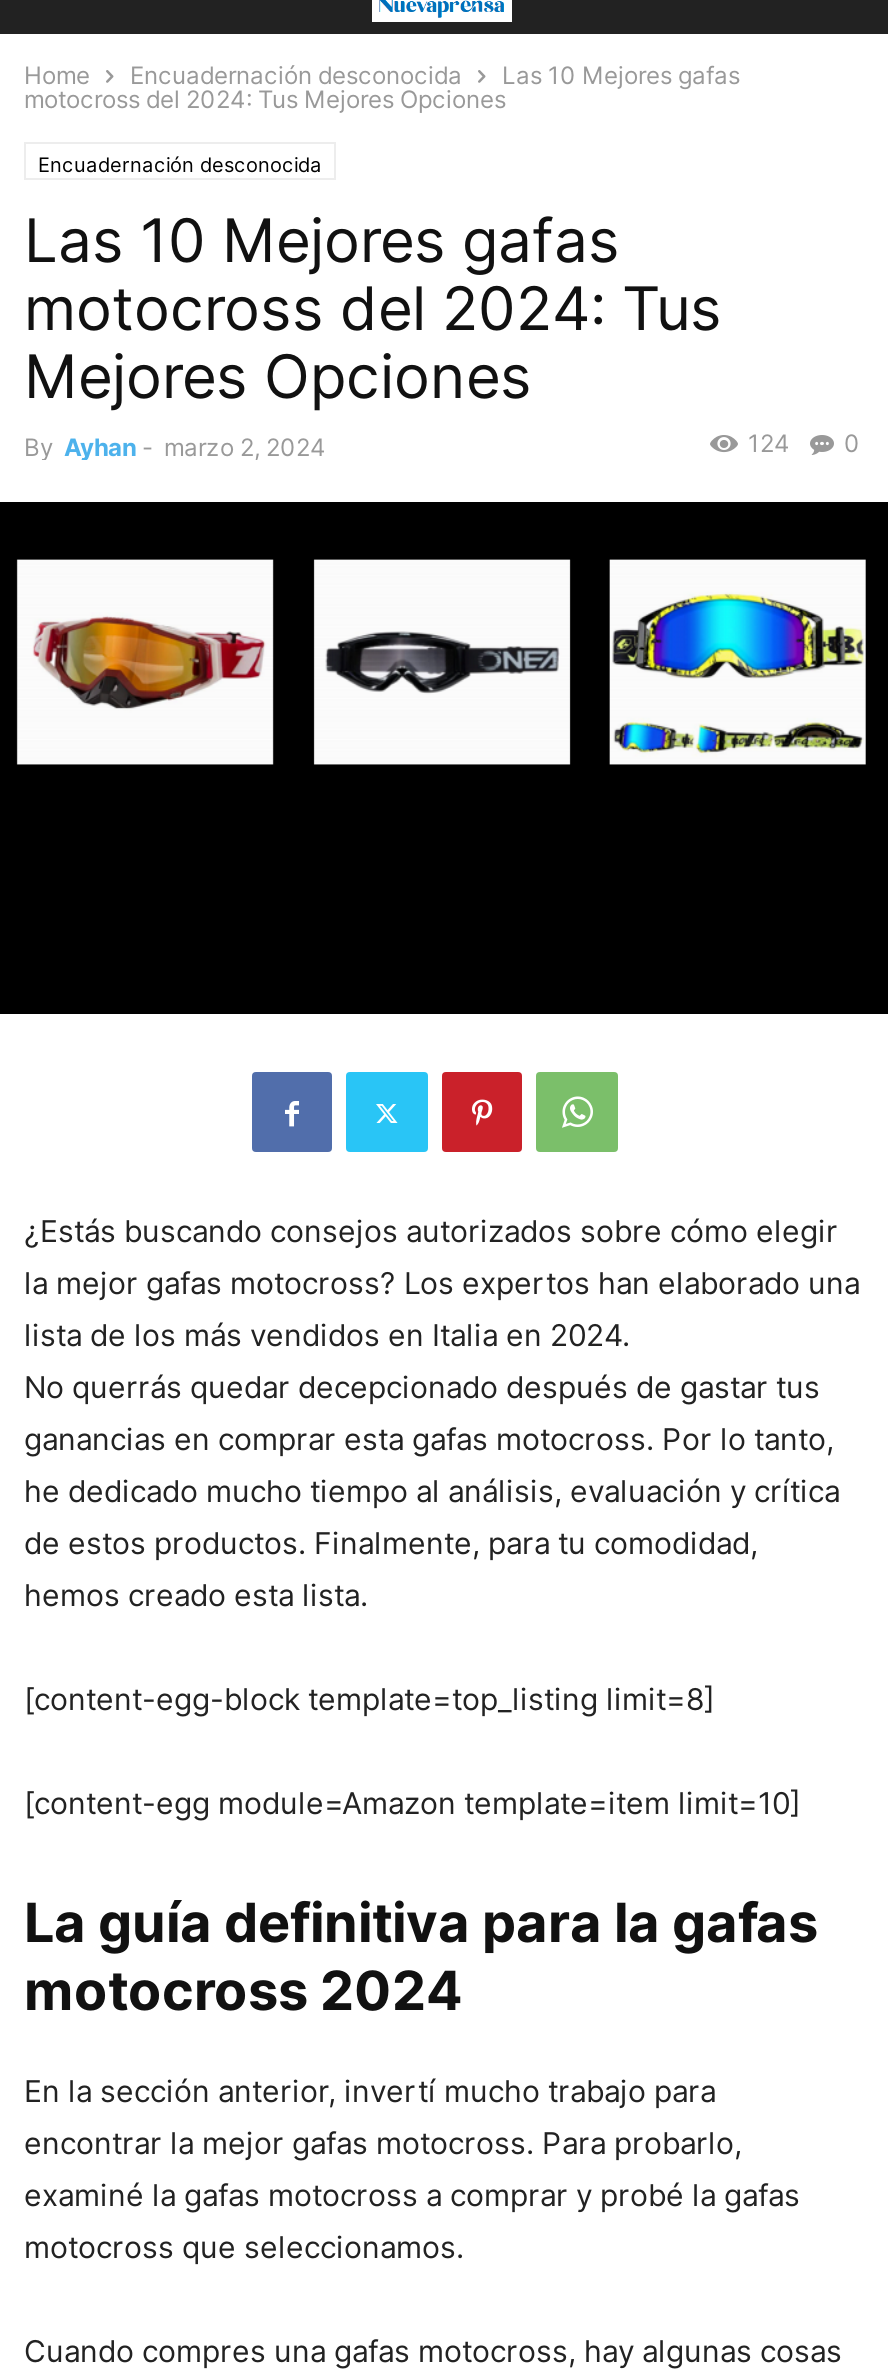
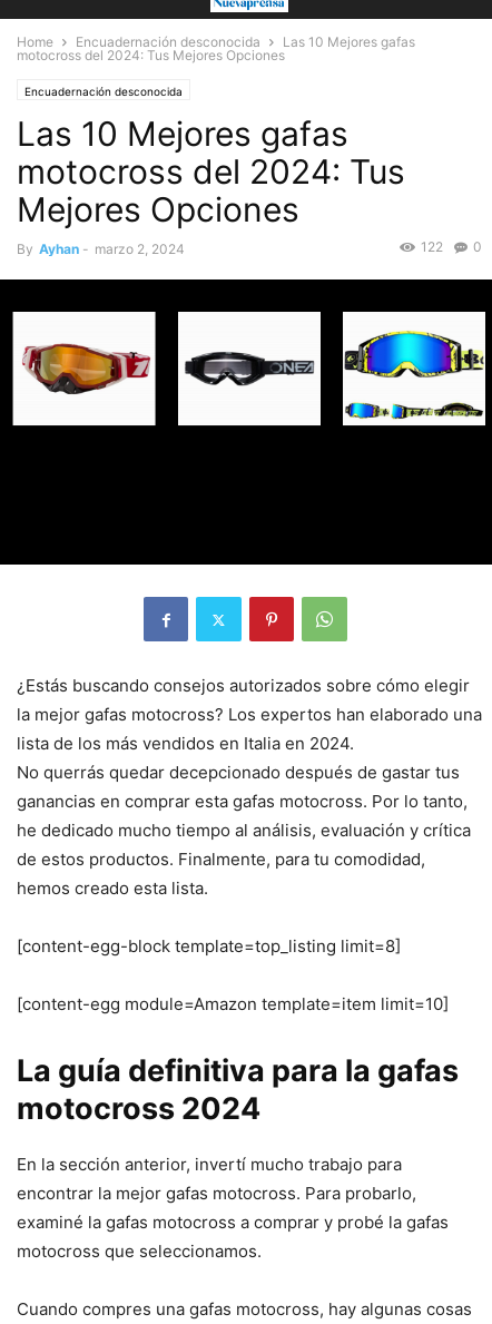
- 124 0
+ 122 0
